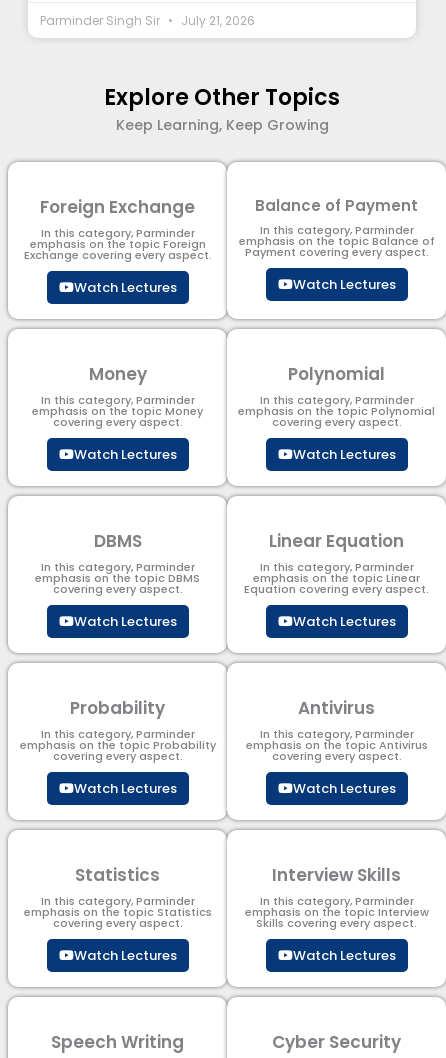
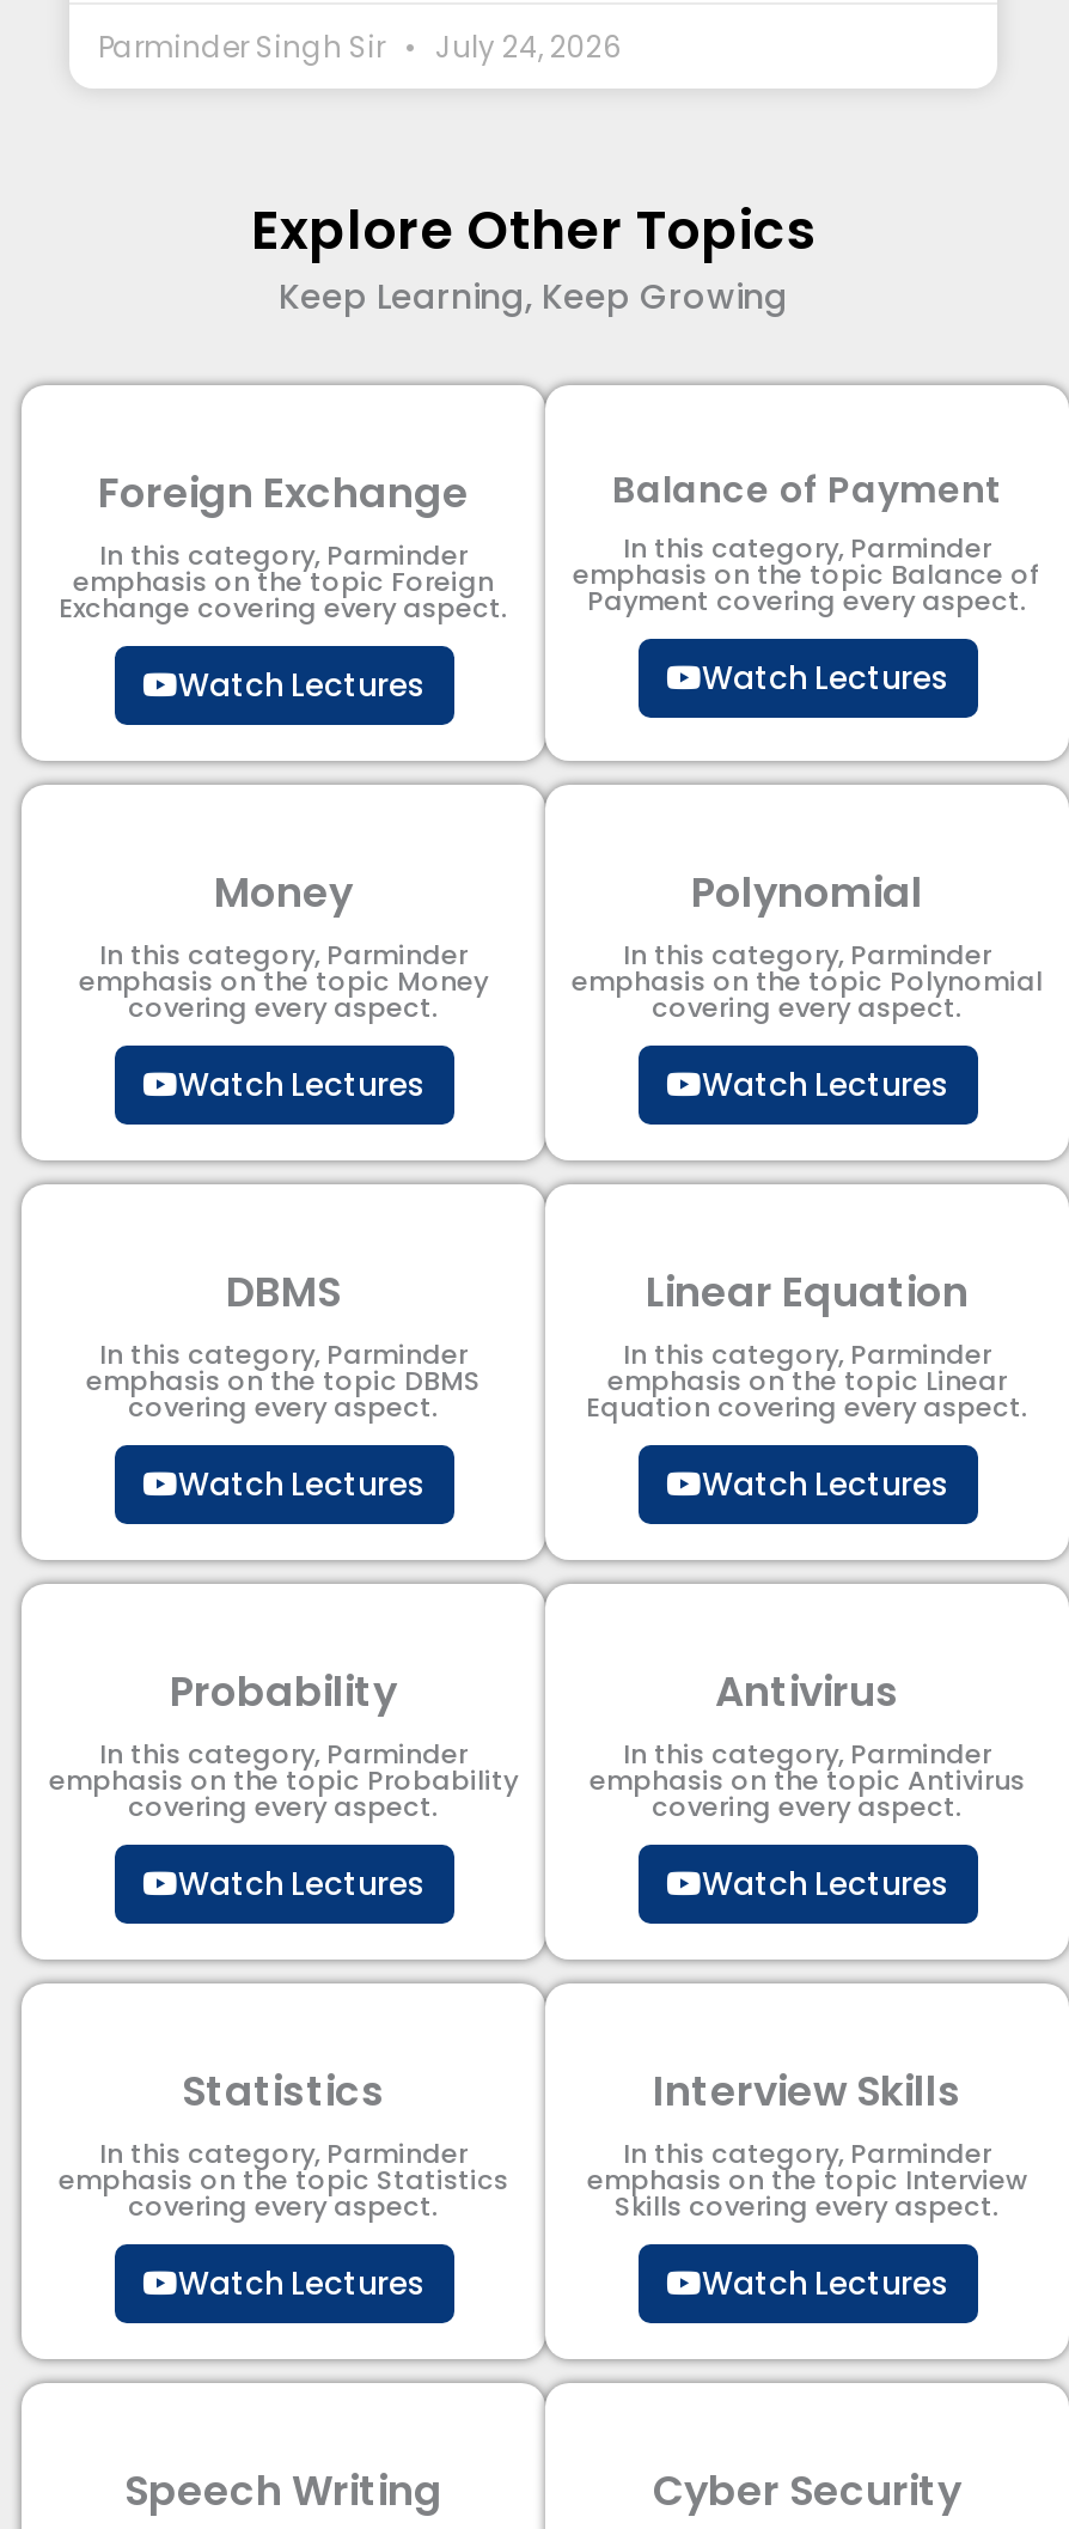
- Parminder Singh Sir July 21, 2026
+ Parminder Singh Sir July 24, 2026
